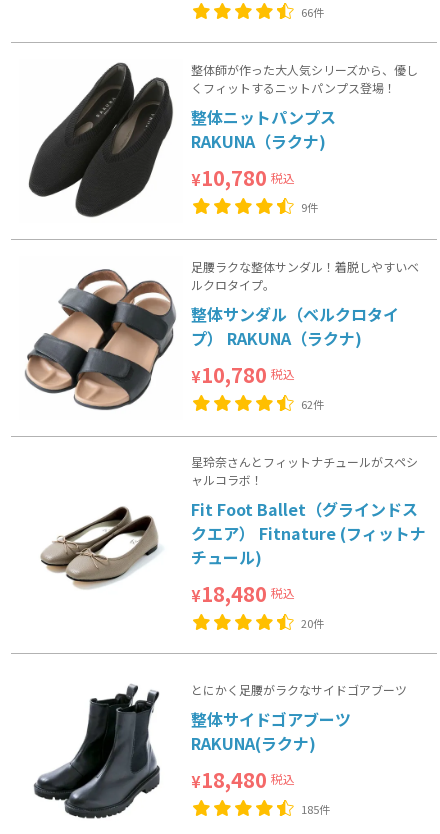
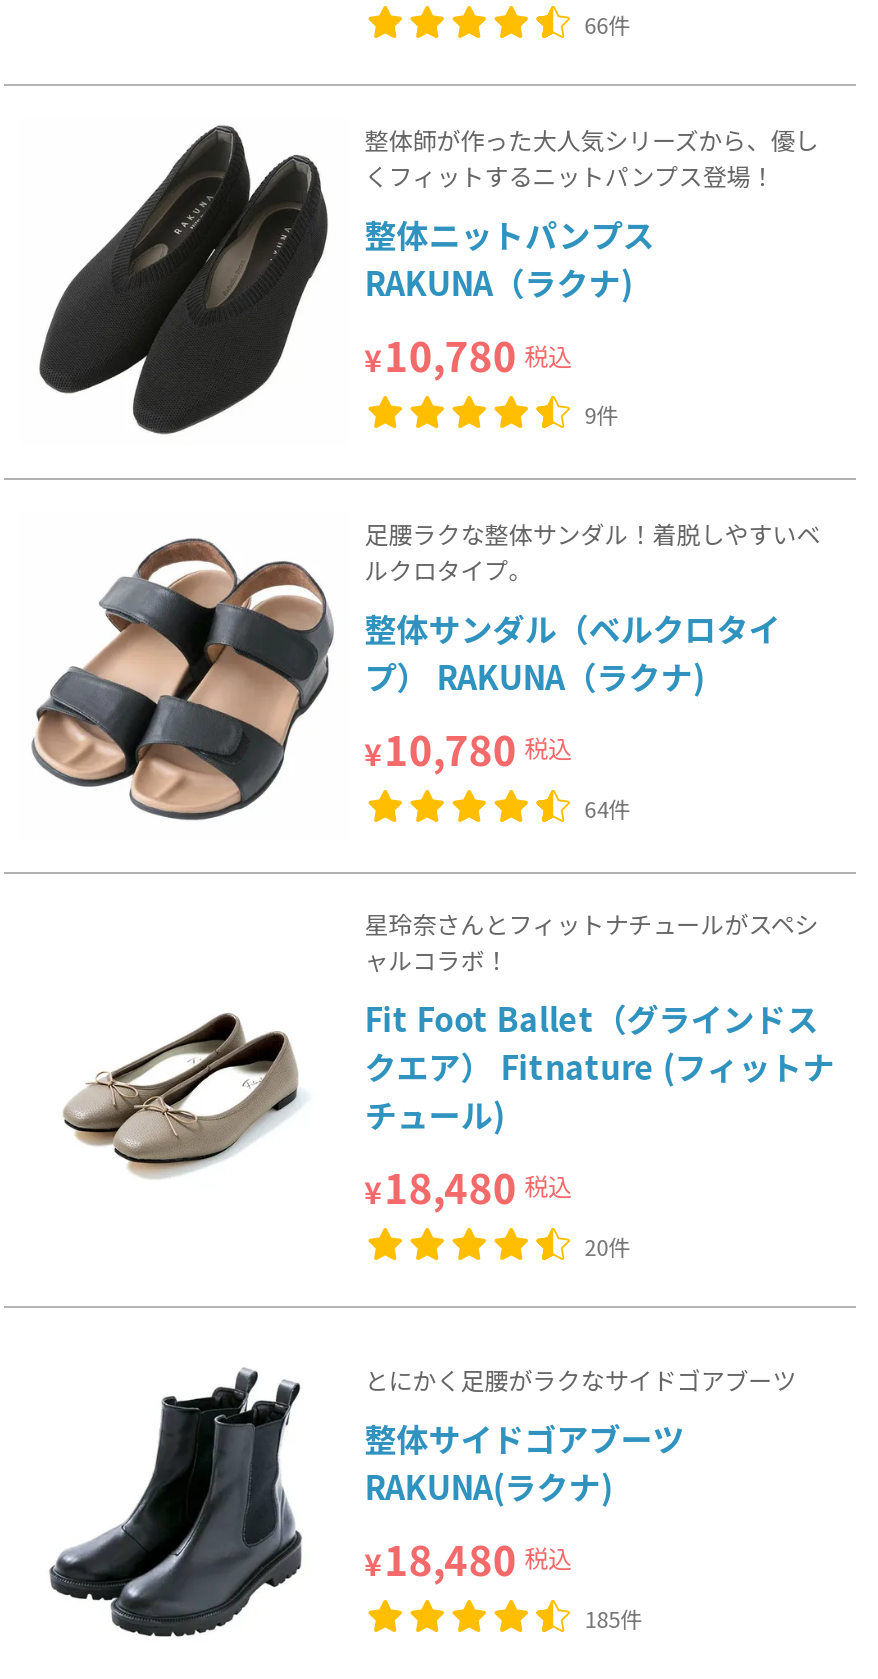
- 62件
+ 64件
